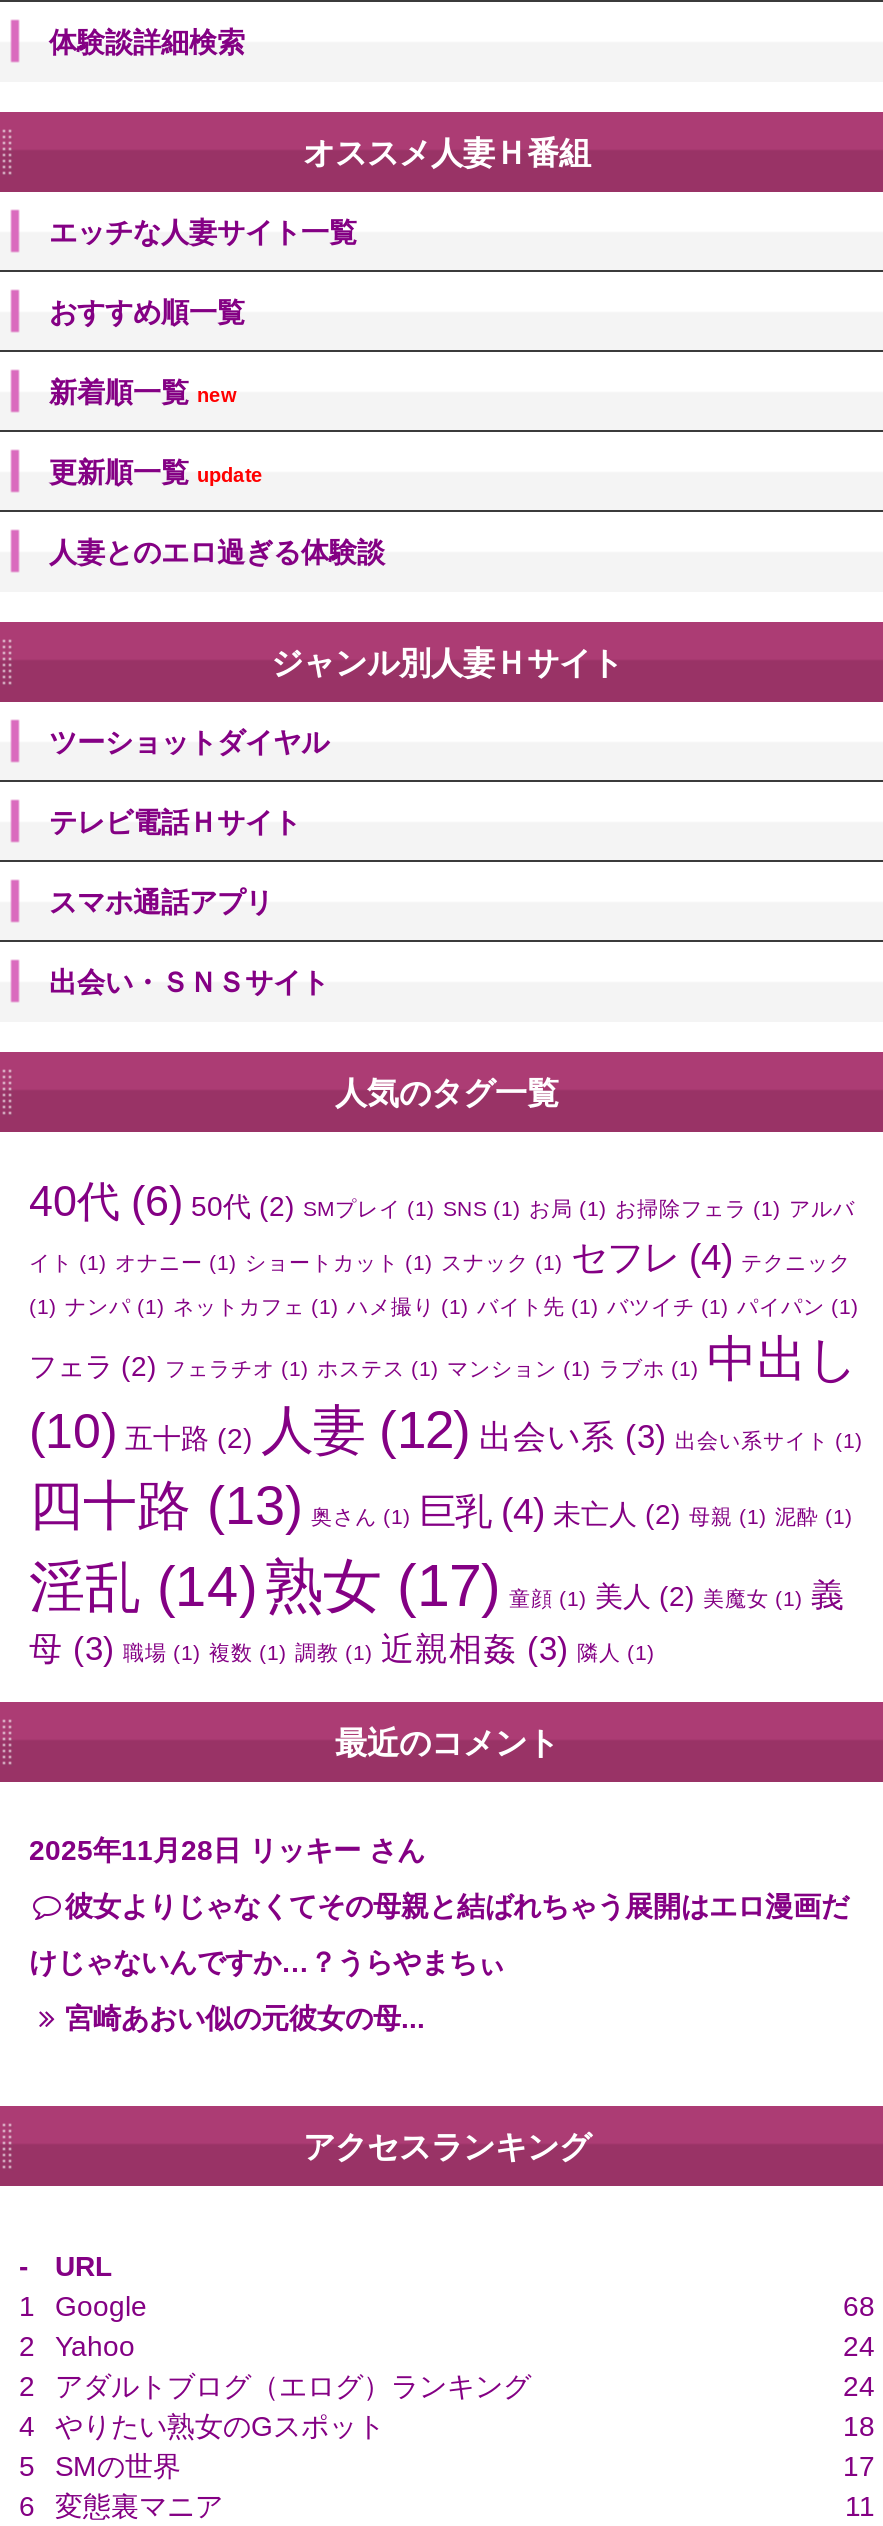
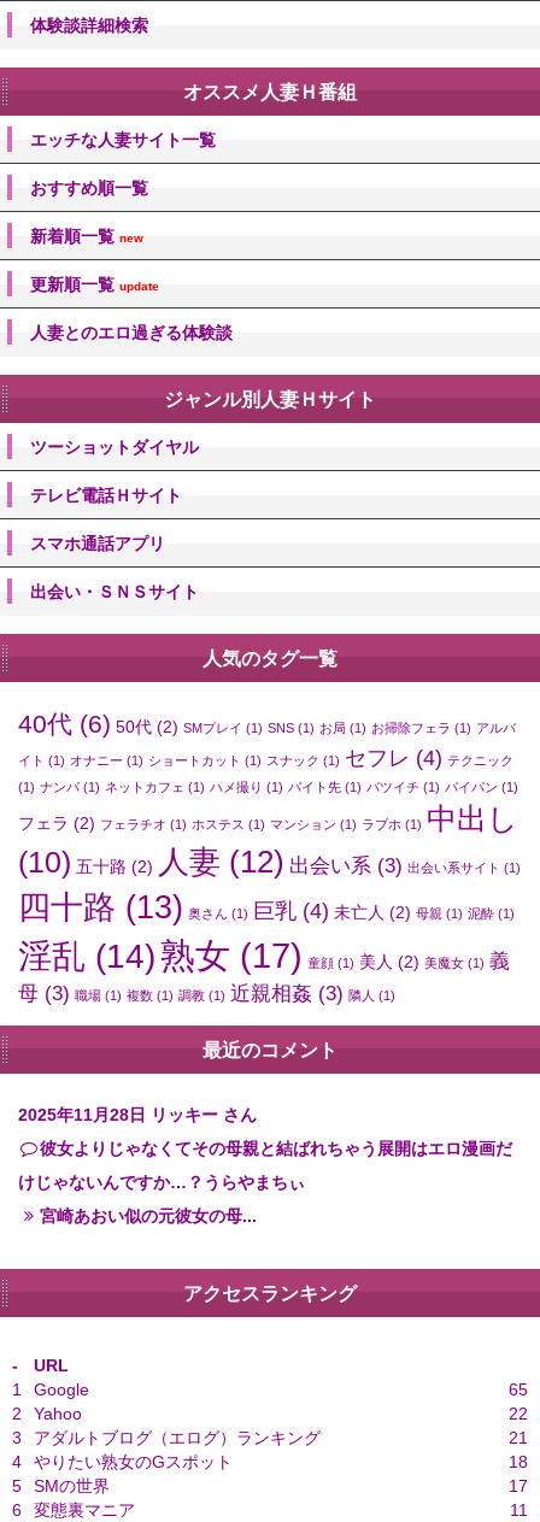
- 68
+ 65

- 24
+ 22

- 2 アダルトブログ（エログ）ランキング
+ 3 アダルトブログ（エログ）ランキング

- 24
+ 21
